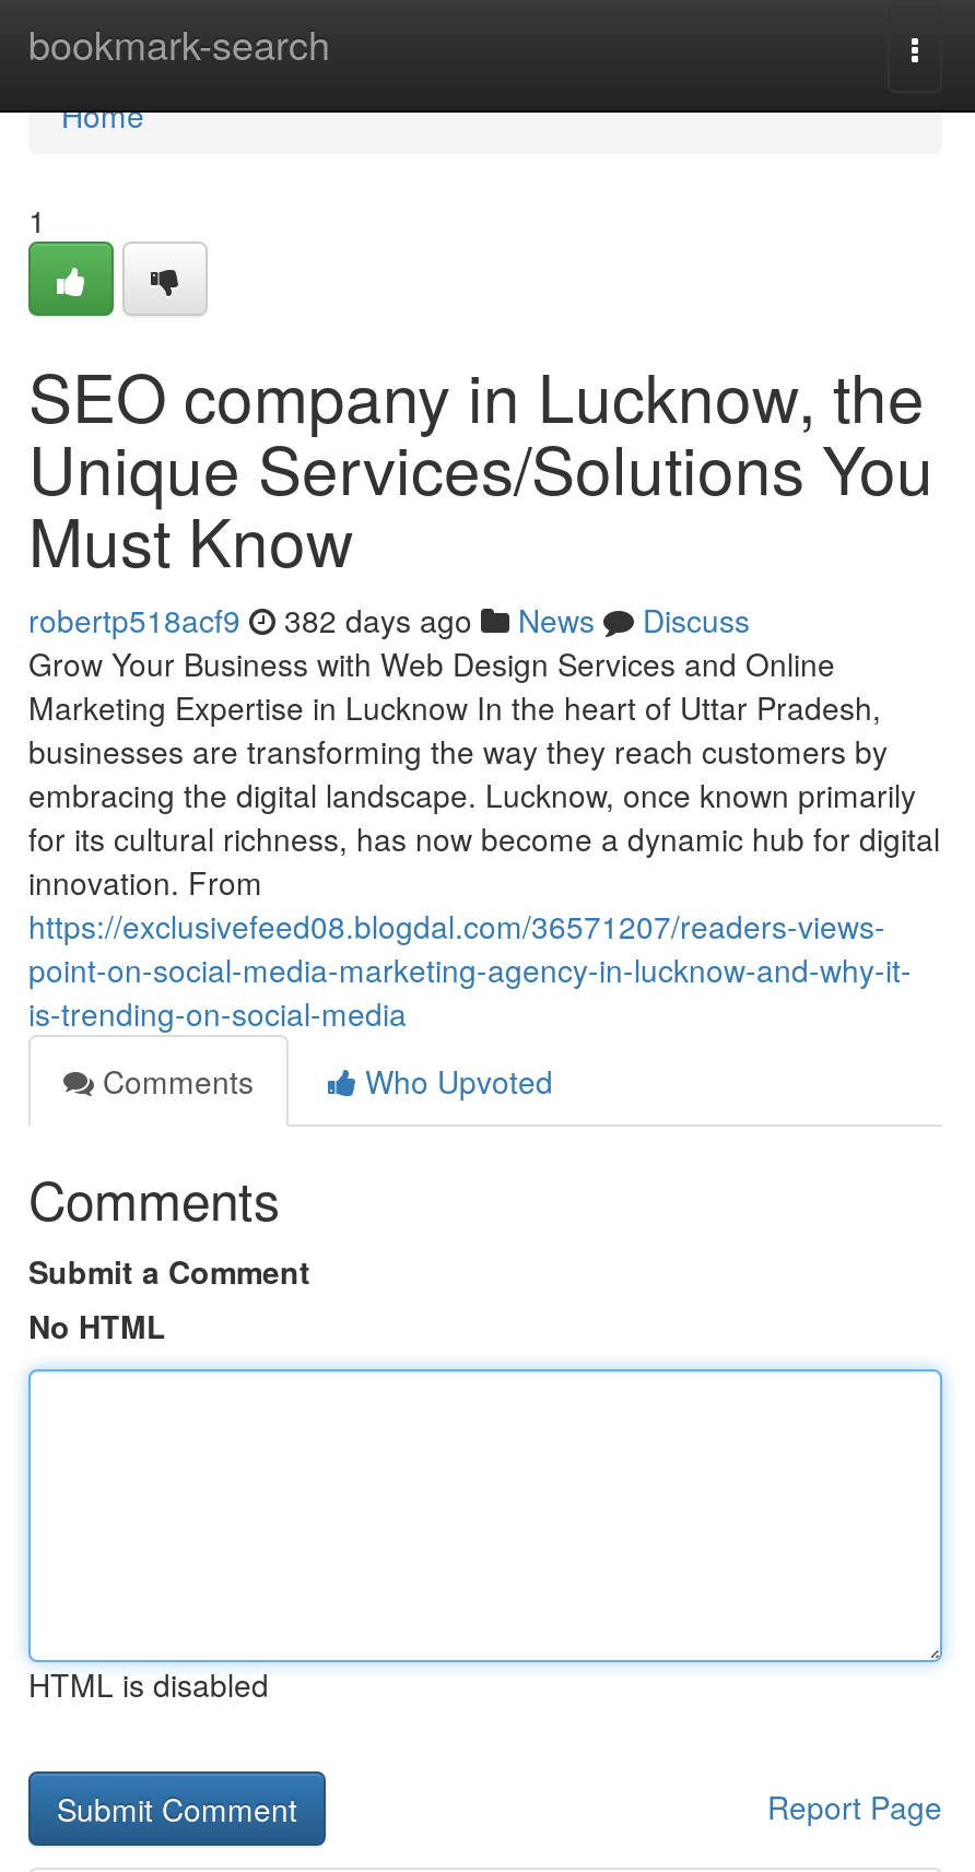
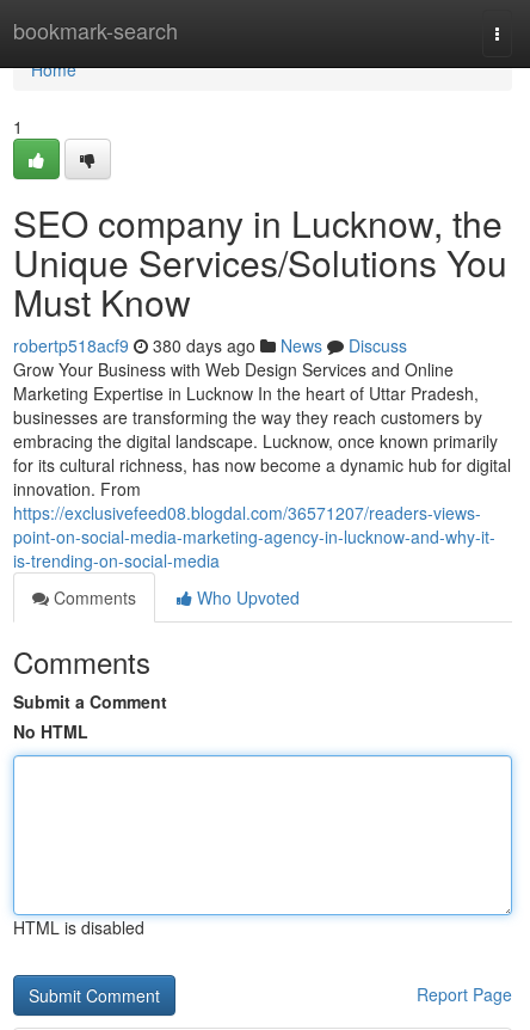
- robertp518acf9 382 days ago News Discuss
+ robertp518acf9 380 days ago News Discuss
